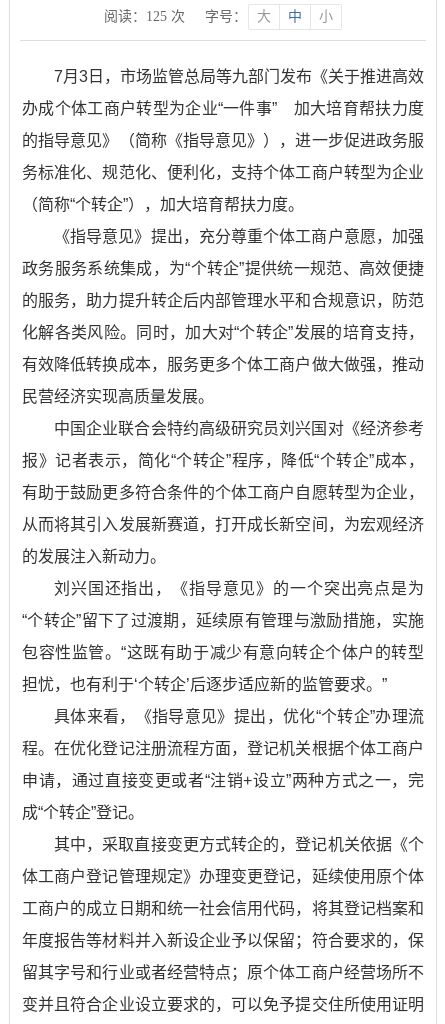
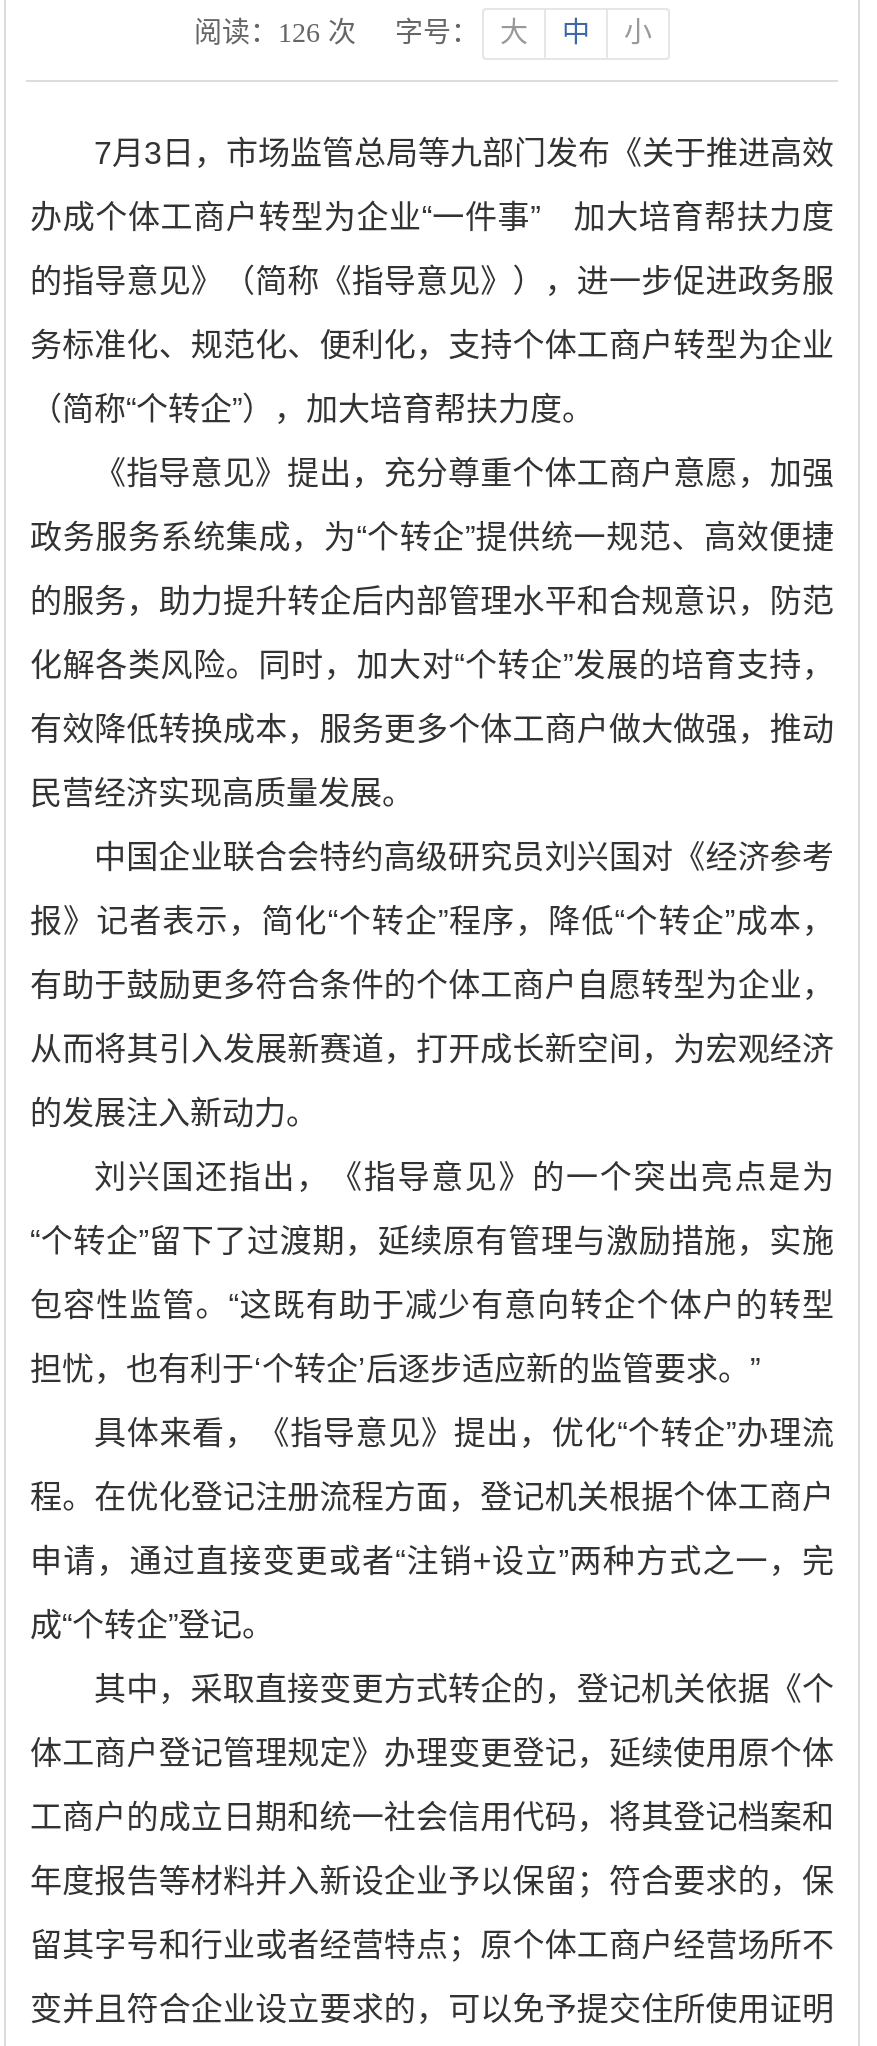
- 阅读：125次 字号： 大 中 小
+ 阅读：126次 字号： 大 中 小
